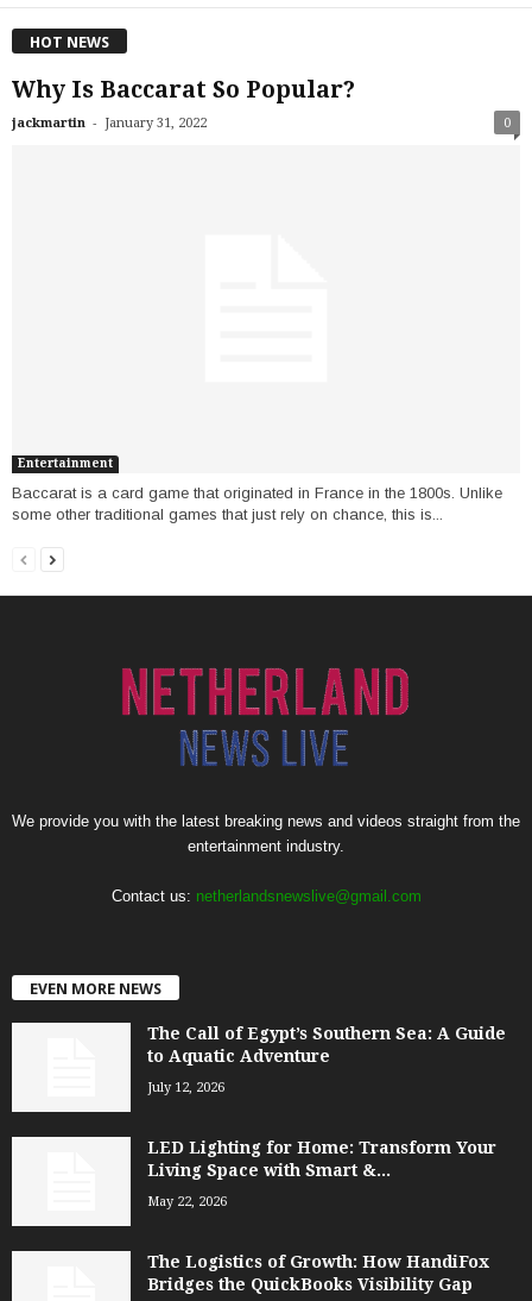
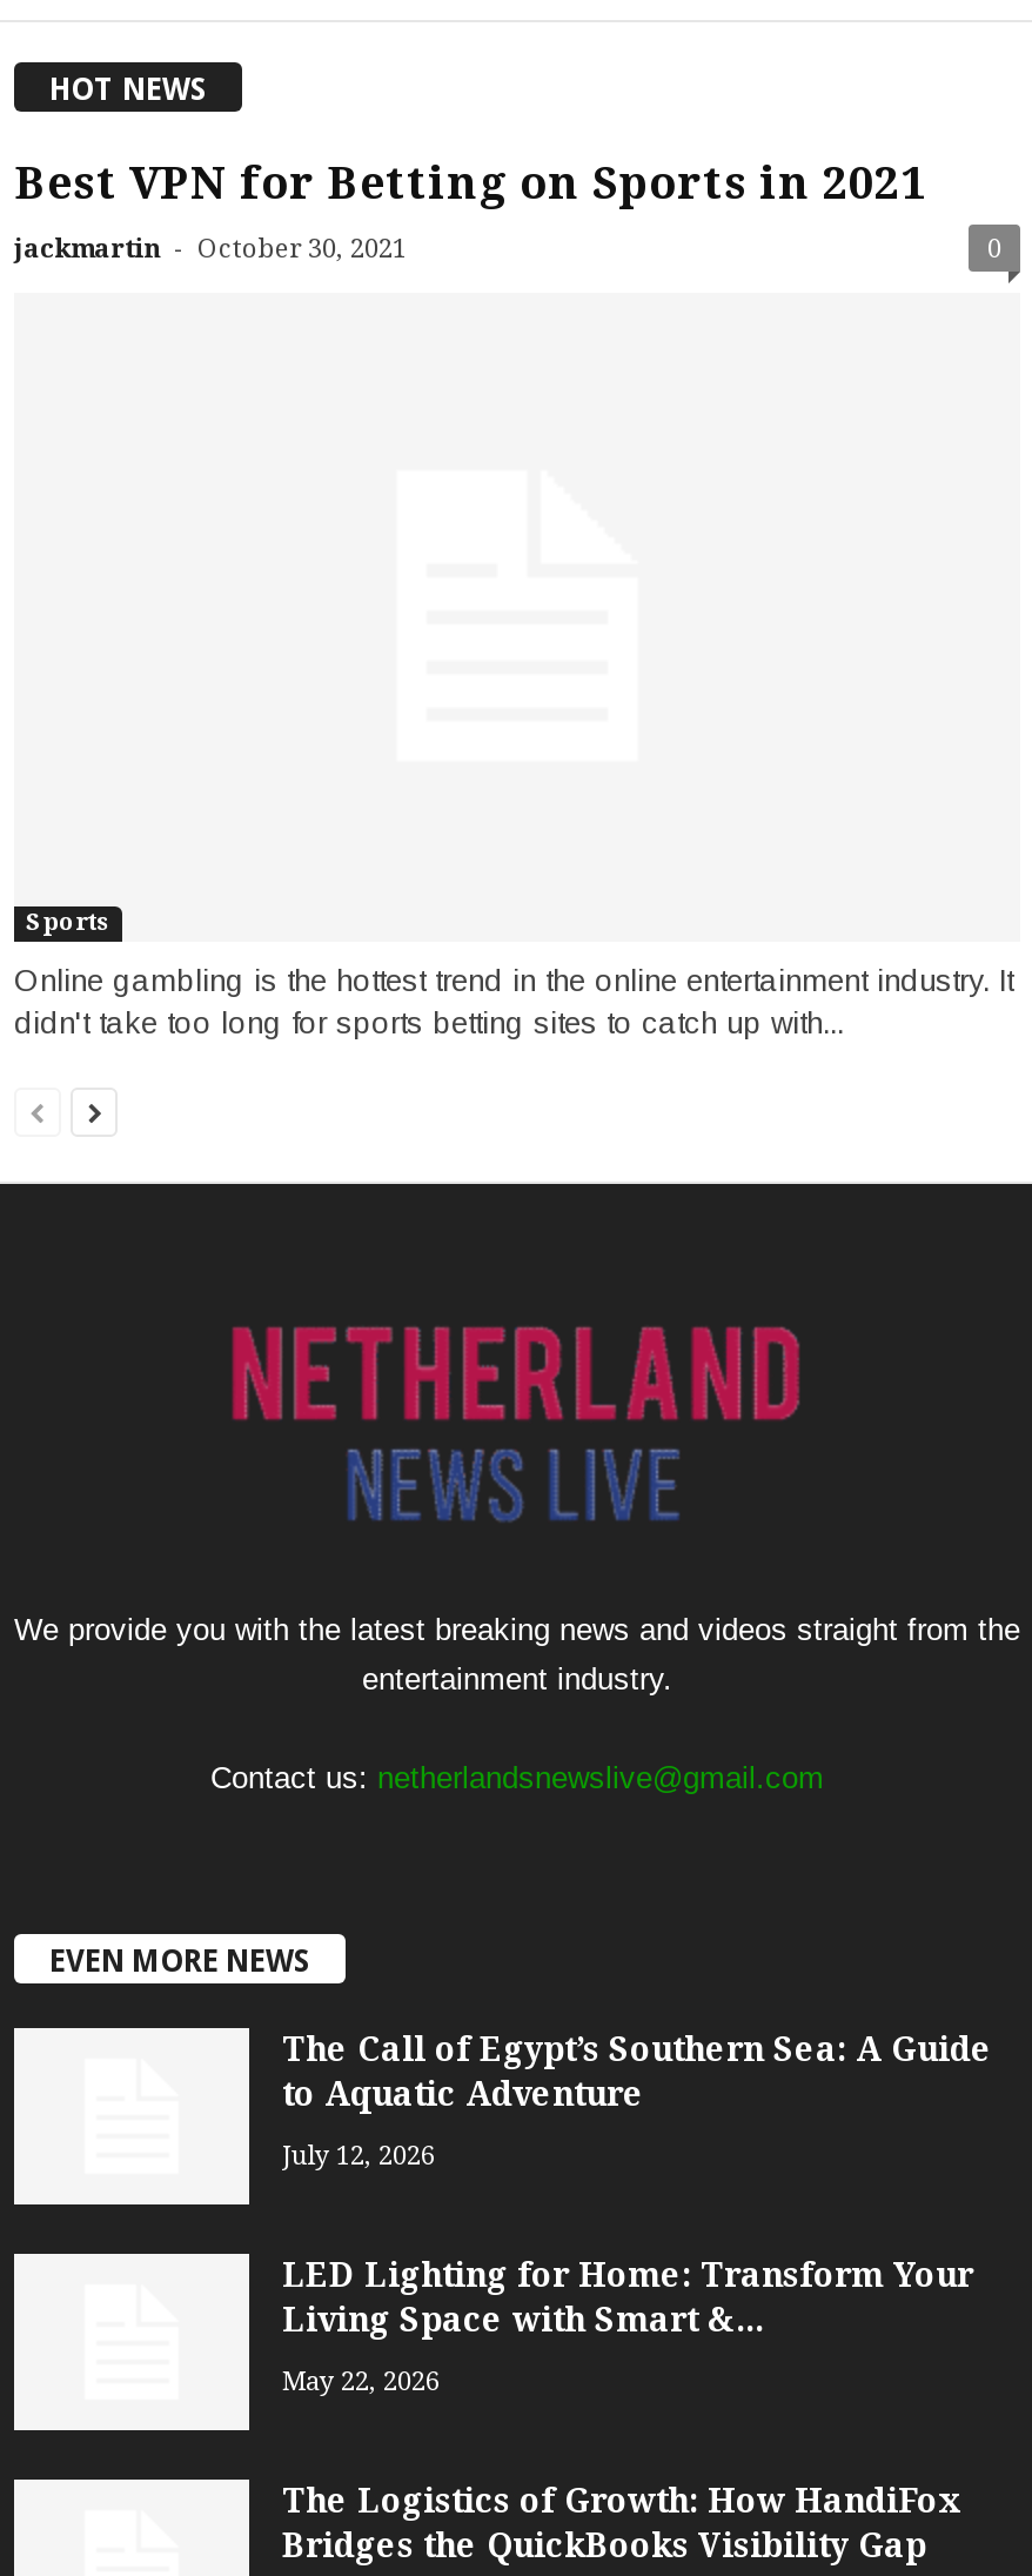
- Why Is Baccarat So Popular?
- jackmartin - January 31, 2022
+ Best VPN for Betting on Sports in 2021
+ jackmartin - October 30, 2021

- Entertainment
+ Sports

- Baccarat is a card game that originated in France in the 1800s. Unlike
- some other traditional games that just rely on chance, this is...
+ Online gambling is the hottest trend in the online entertainment industry. It
+ didn't take too long for sports betting sites to catch up with...
